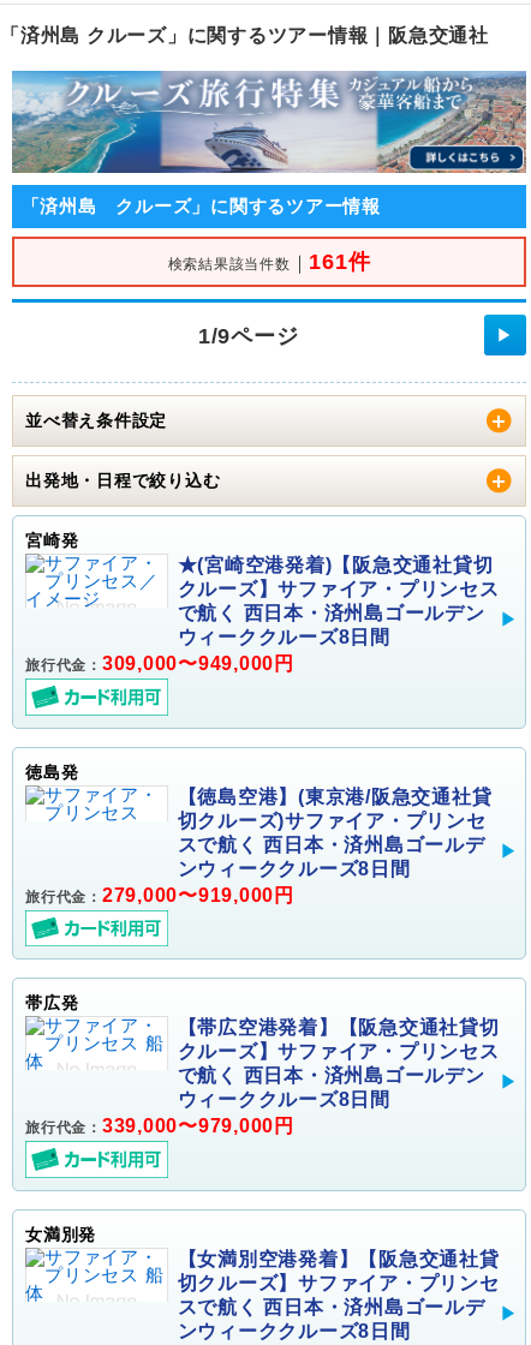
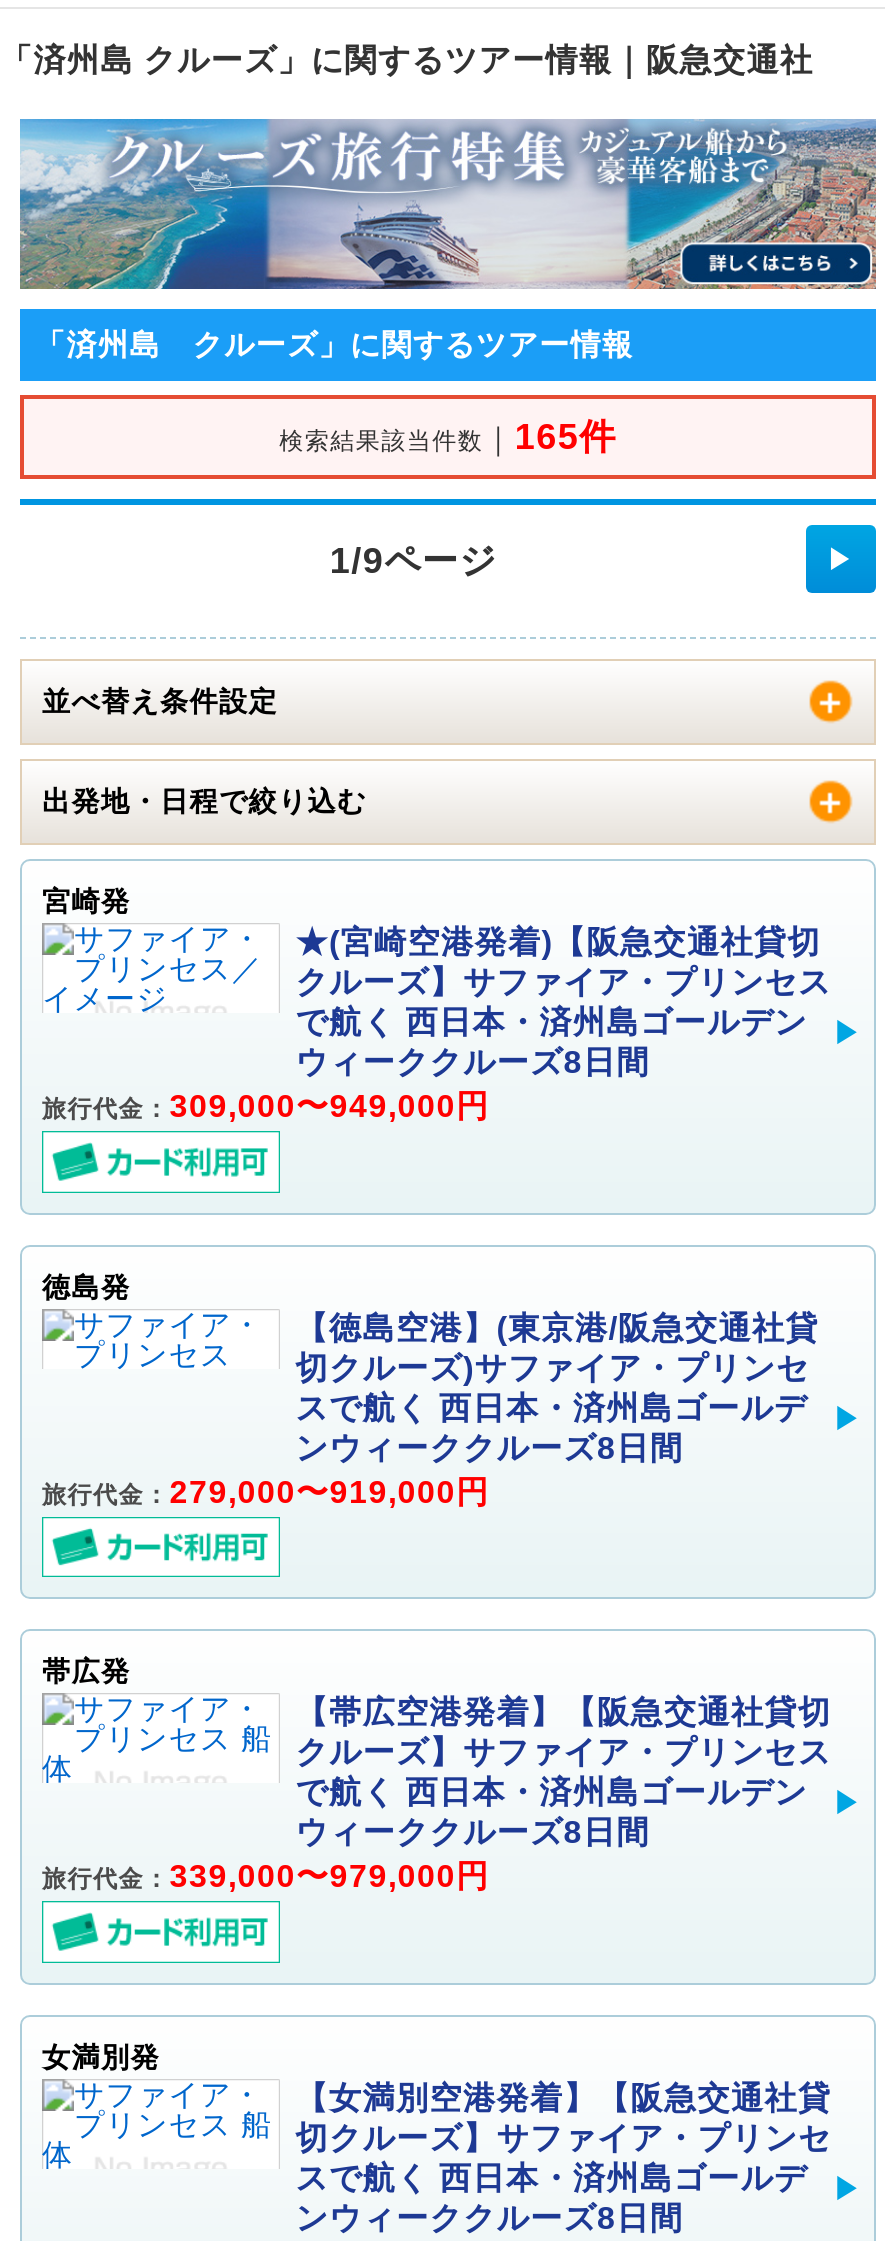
- 検索結果該当件数｜161件
+ 検索結果該当件数｜165件
